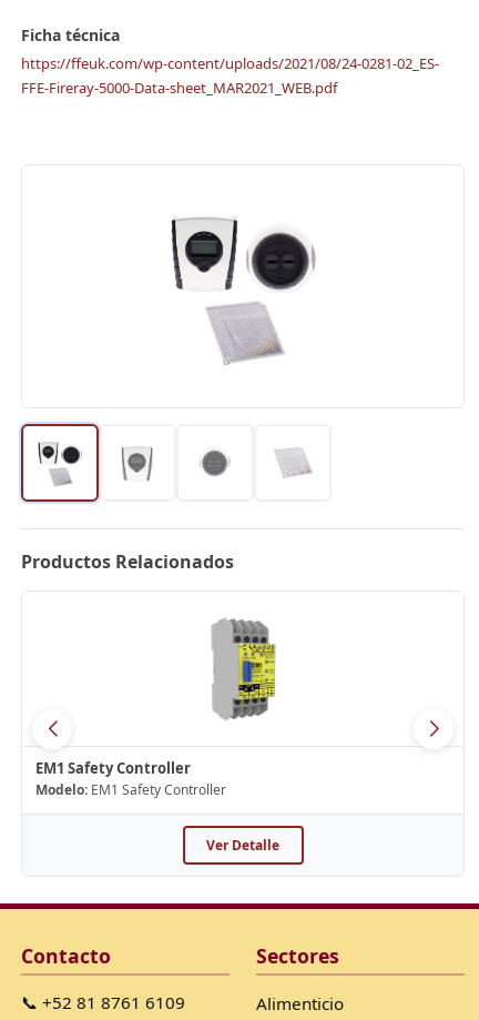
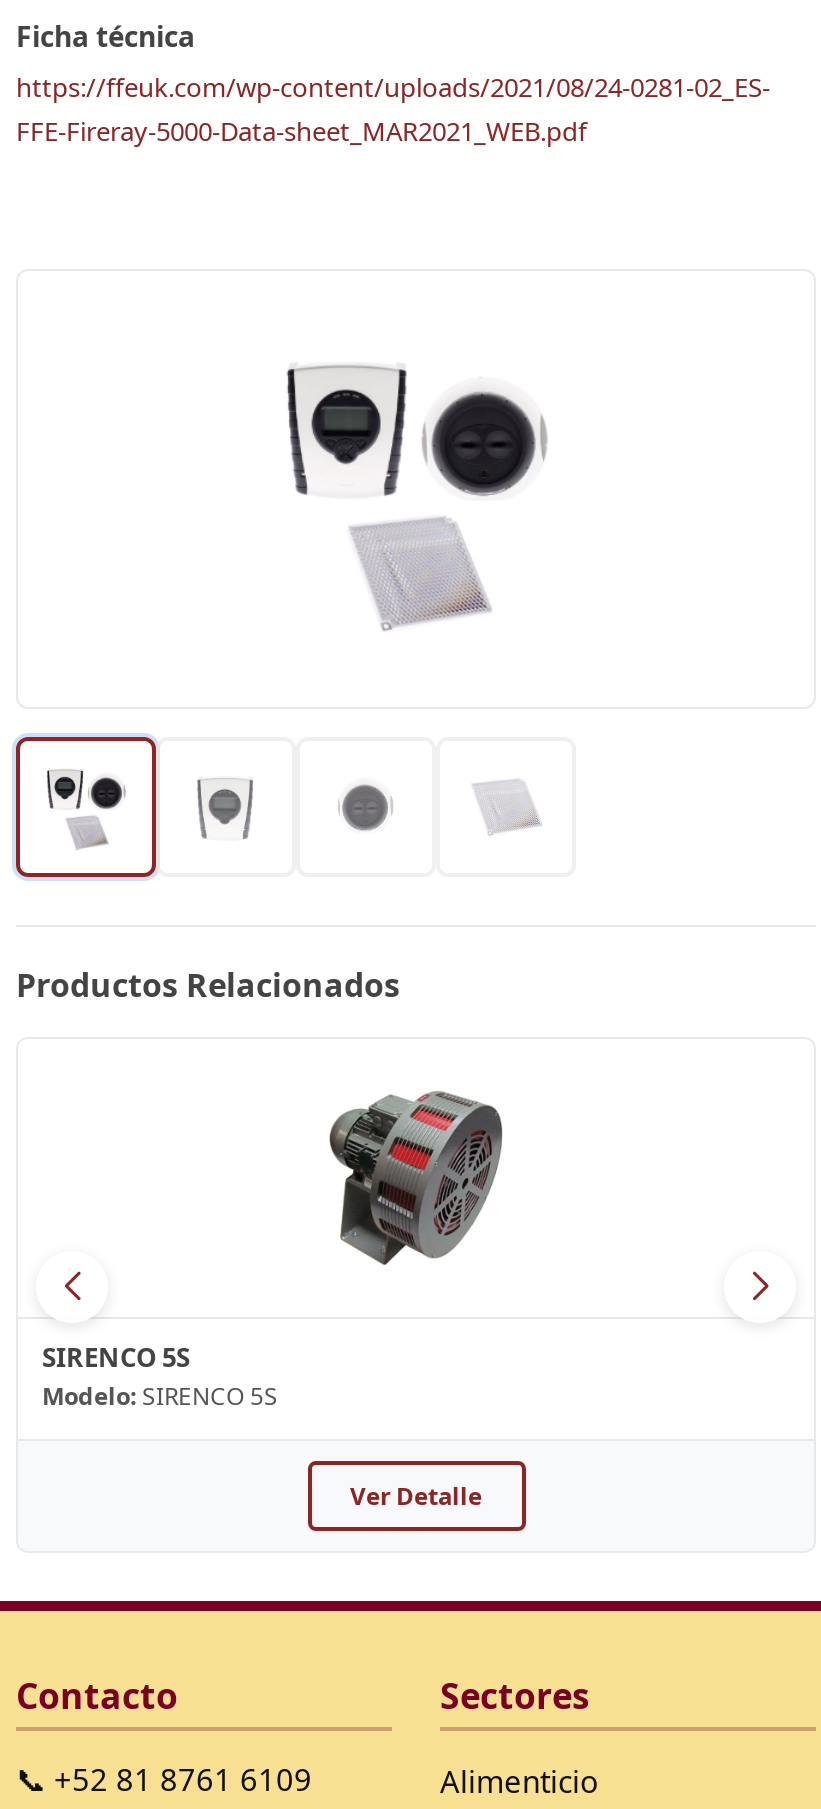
- [image]
+ [image]

- EM1 Safety Controller
- Modelo: EM1 Safety Controller
+ SIRENCO 5S
+ Modelo: SIRENCO 5S
